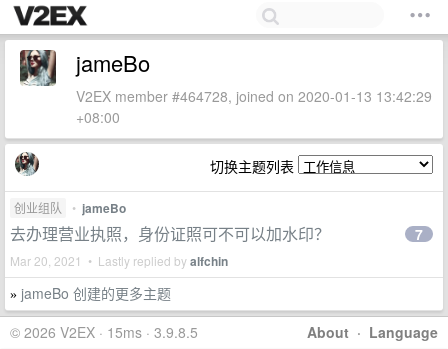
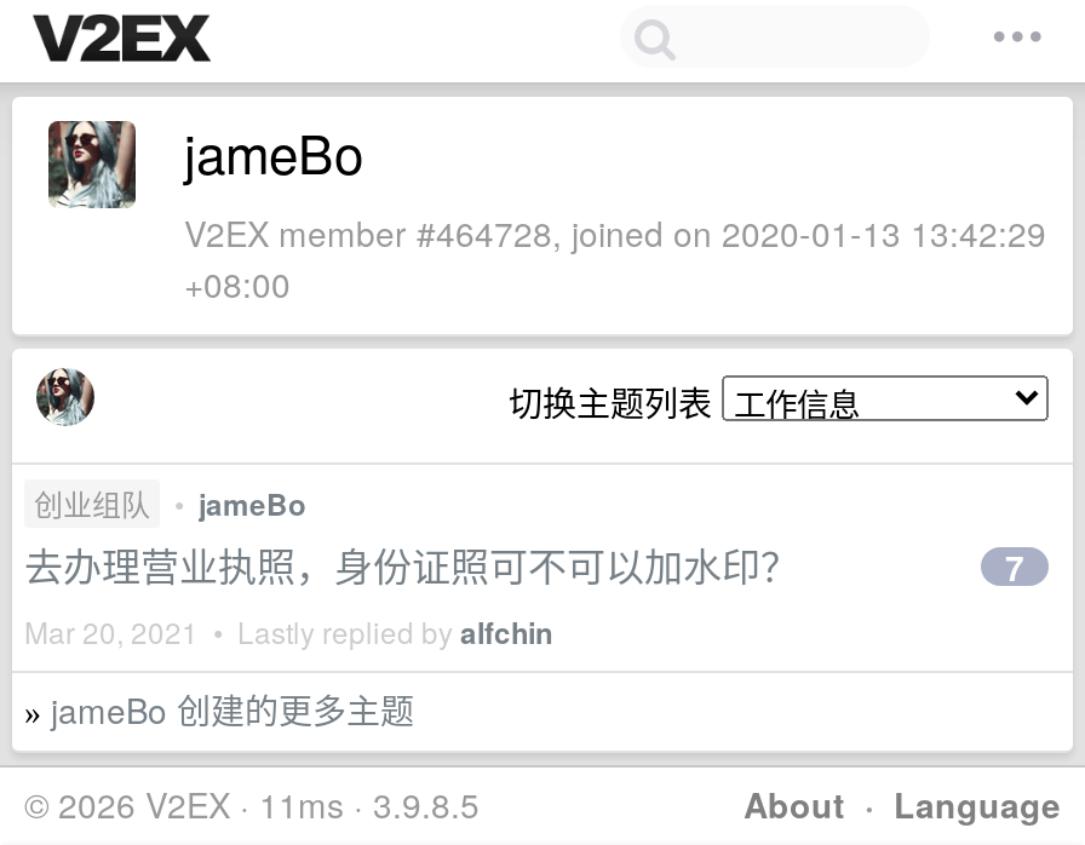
- © 2026 V2EX · 15ms · 3.9.8.5
+ © 2026 V2EX · 11ms · 3.9.8.5
